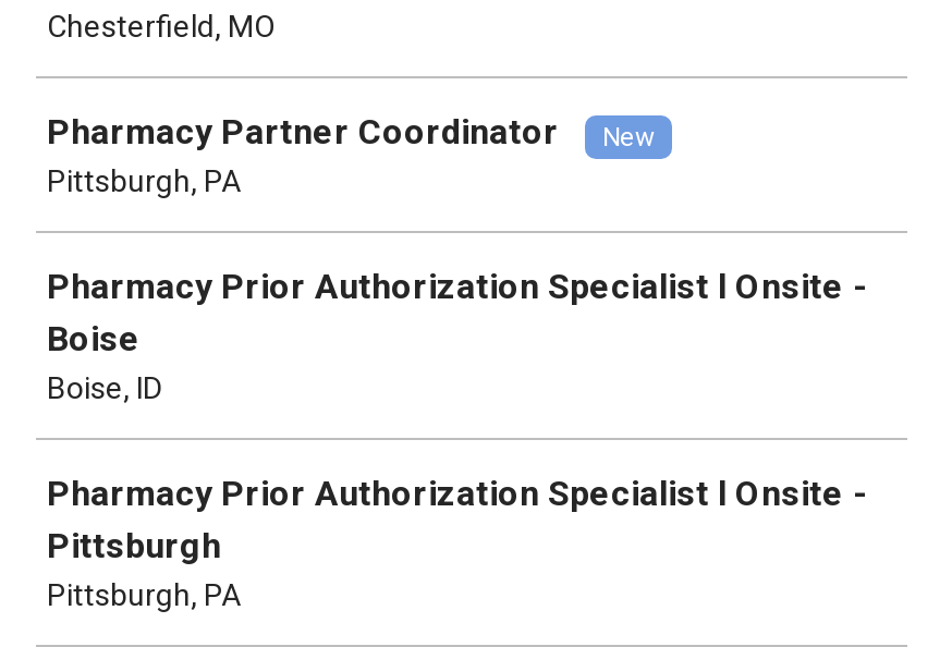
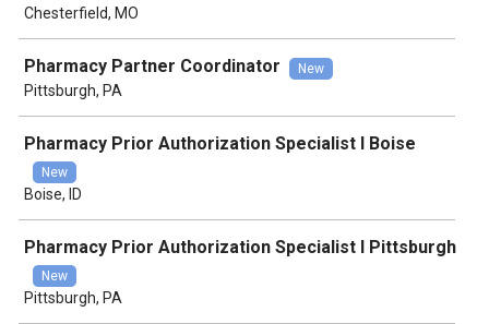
- Pharmacy Prior Authorization Specialist l Onsite -
- Boise
+ Pharmacy Prior Authorization Specialist l Boise
+ New

- Pharmacy Prior Authorization Specialist l Onsite -
- Pittsburgh
+ Pharmacy Prior Authorization Specialist l Pittsburgh
+ New
